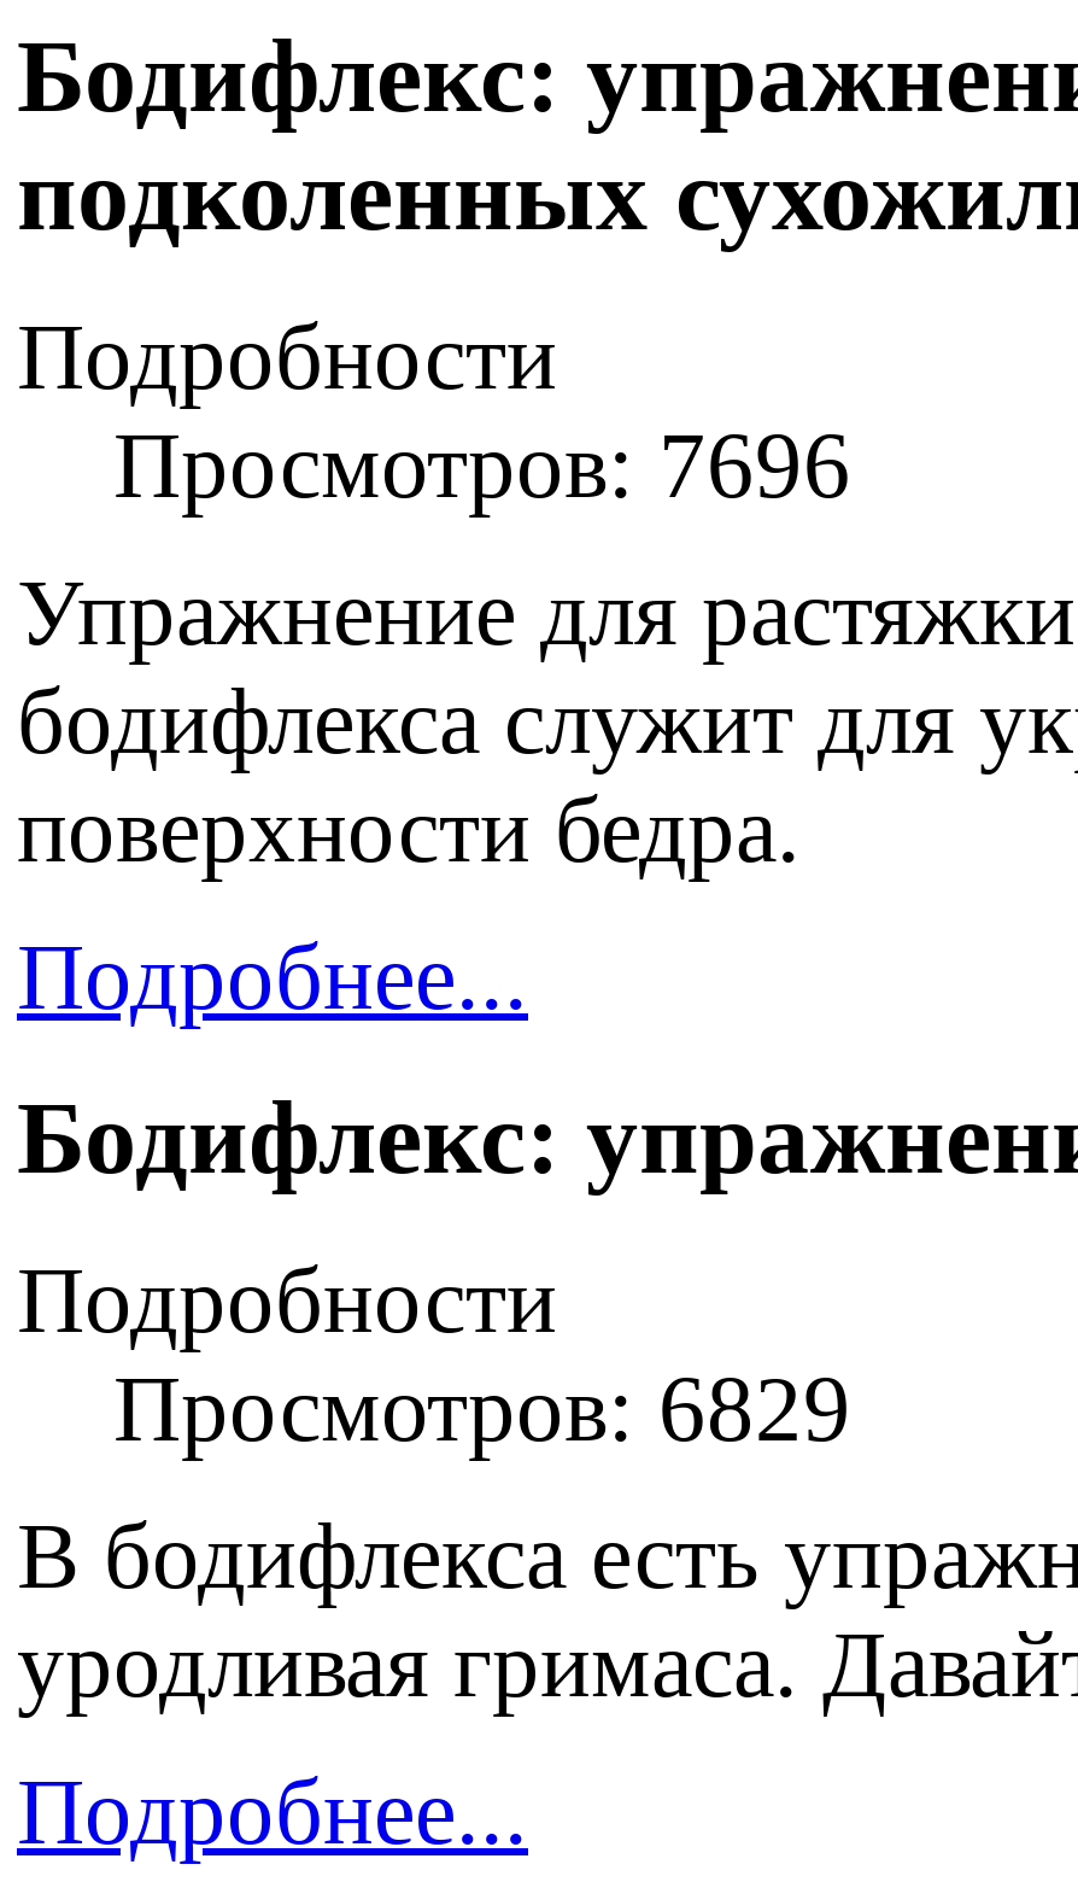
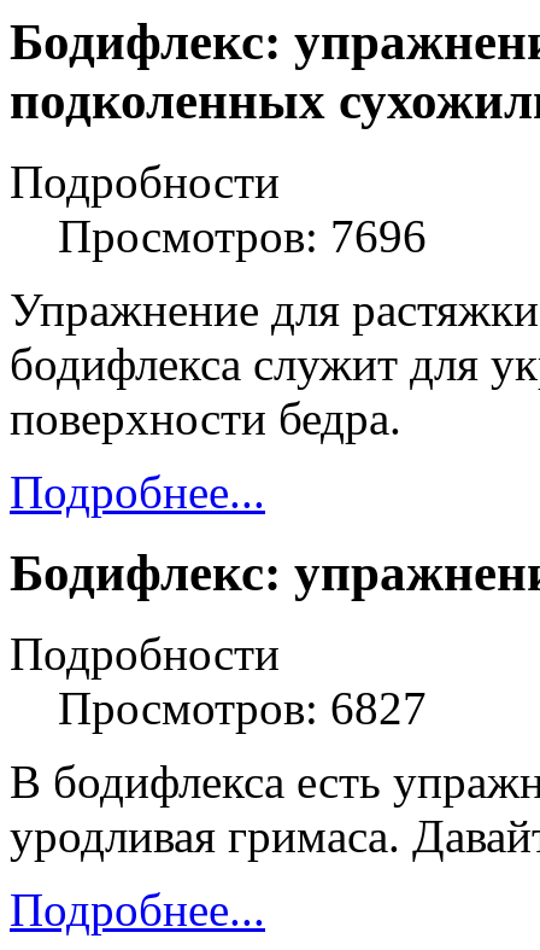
- Просмотров: 6829
+ Просмотров: 6827
